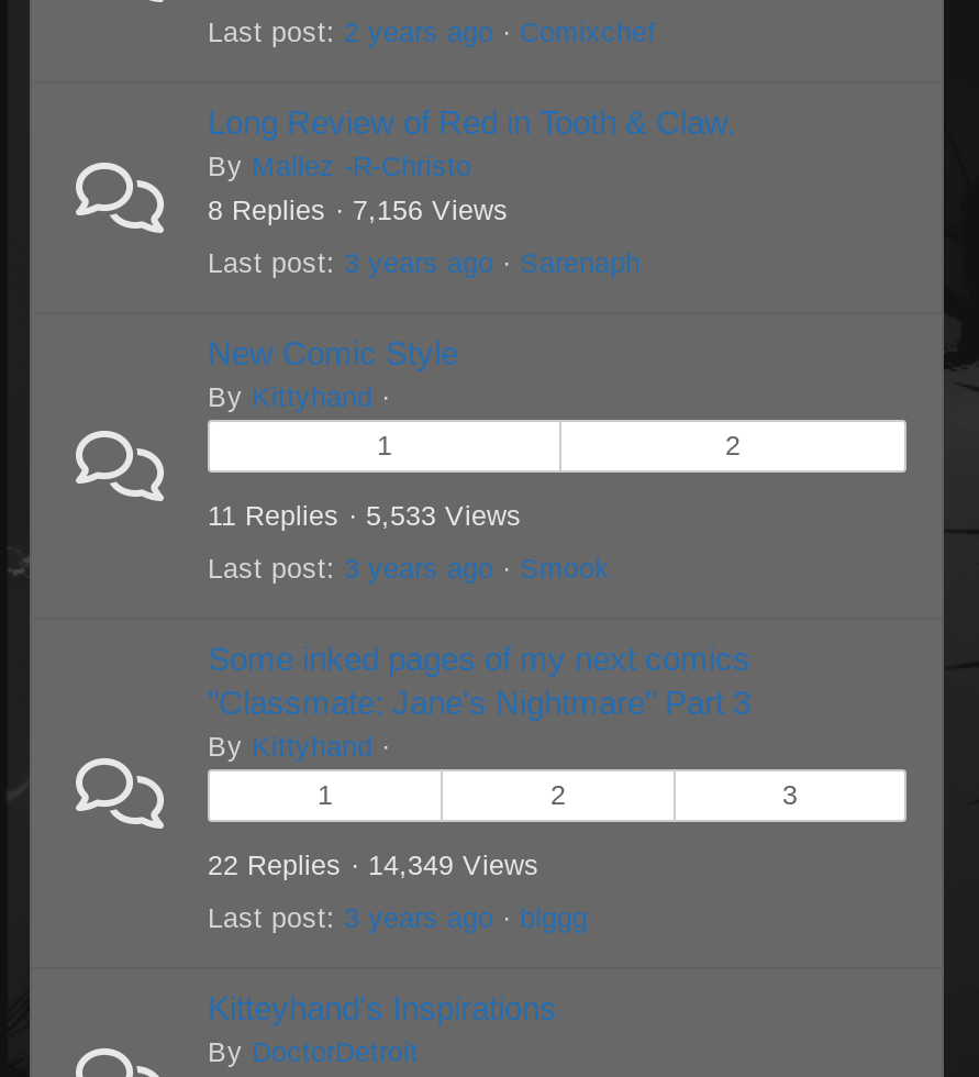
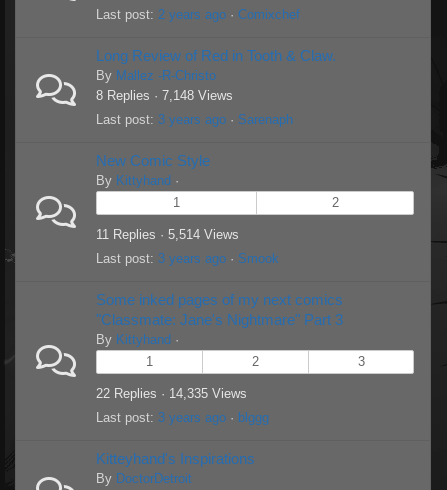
- 8 Replies · 7,156 Views
+ 8 Replies · 7,148 Views

- 11 Replies · 5,533 Views
+ 11 Replies · 5,514 Views

- 22 Replies · 14,349 Views
+ 22 Replies · 14,335 Views
